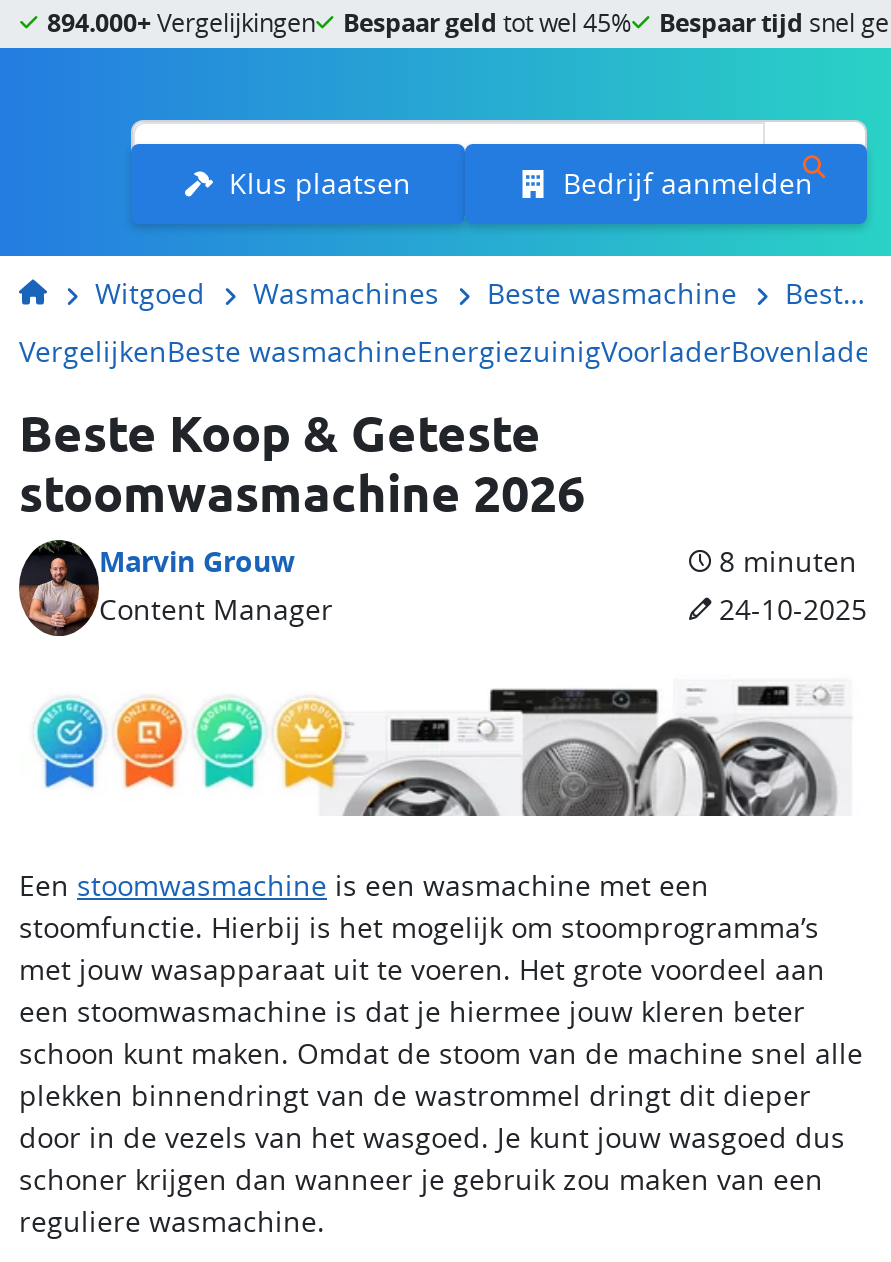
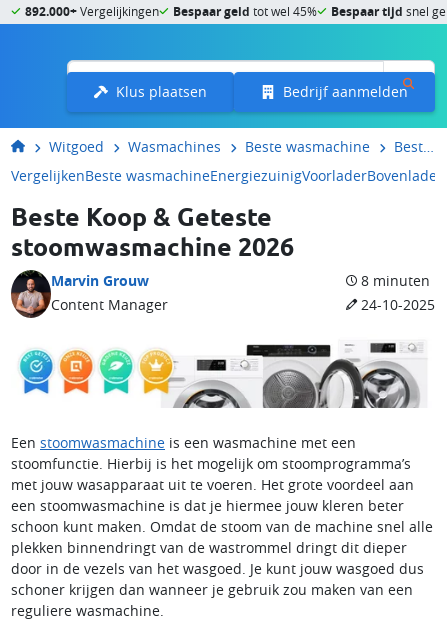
- 894.000+ Vergelijkingen
+ 892.000+ Vergelijkingen
